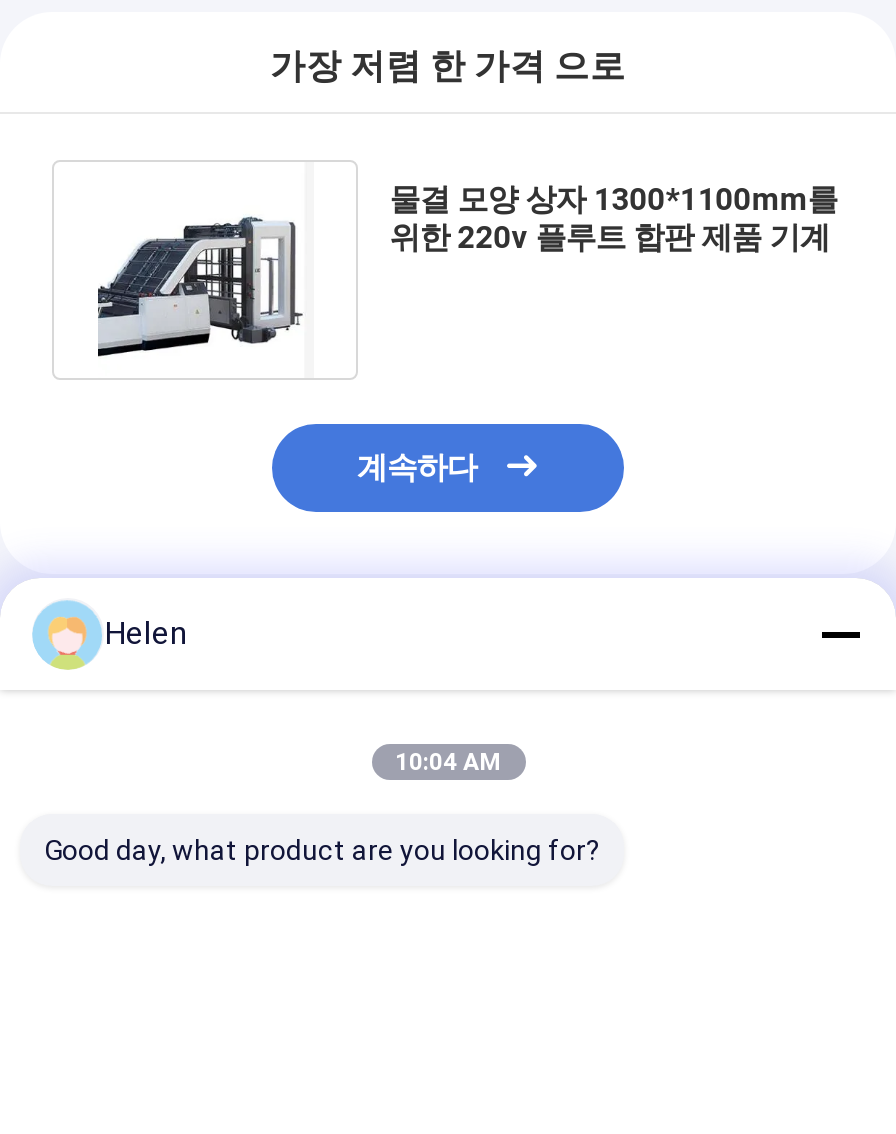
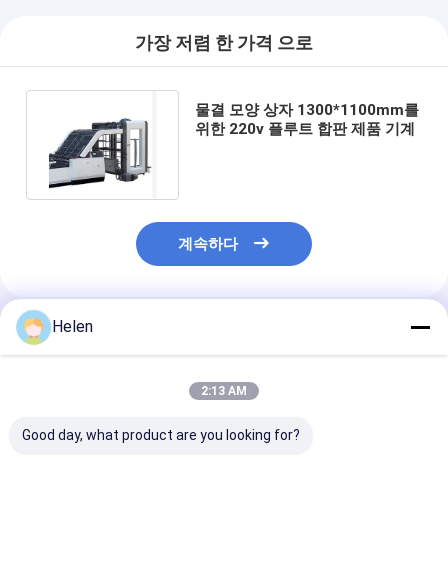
- 10:04 AM
+ 2:13 AM
